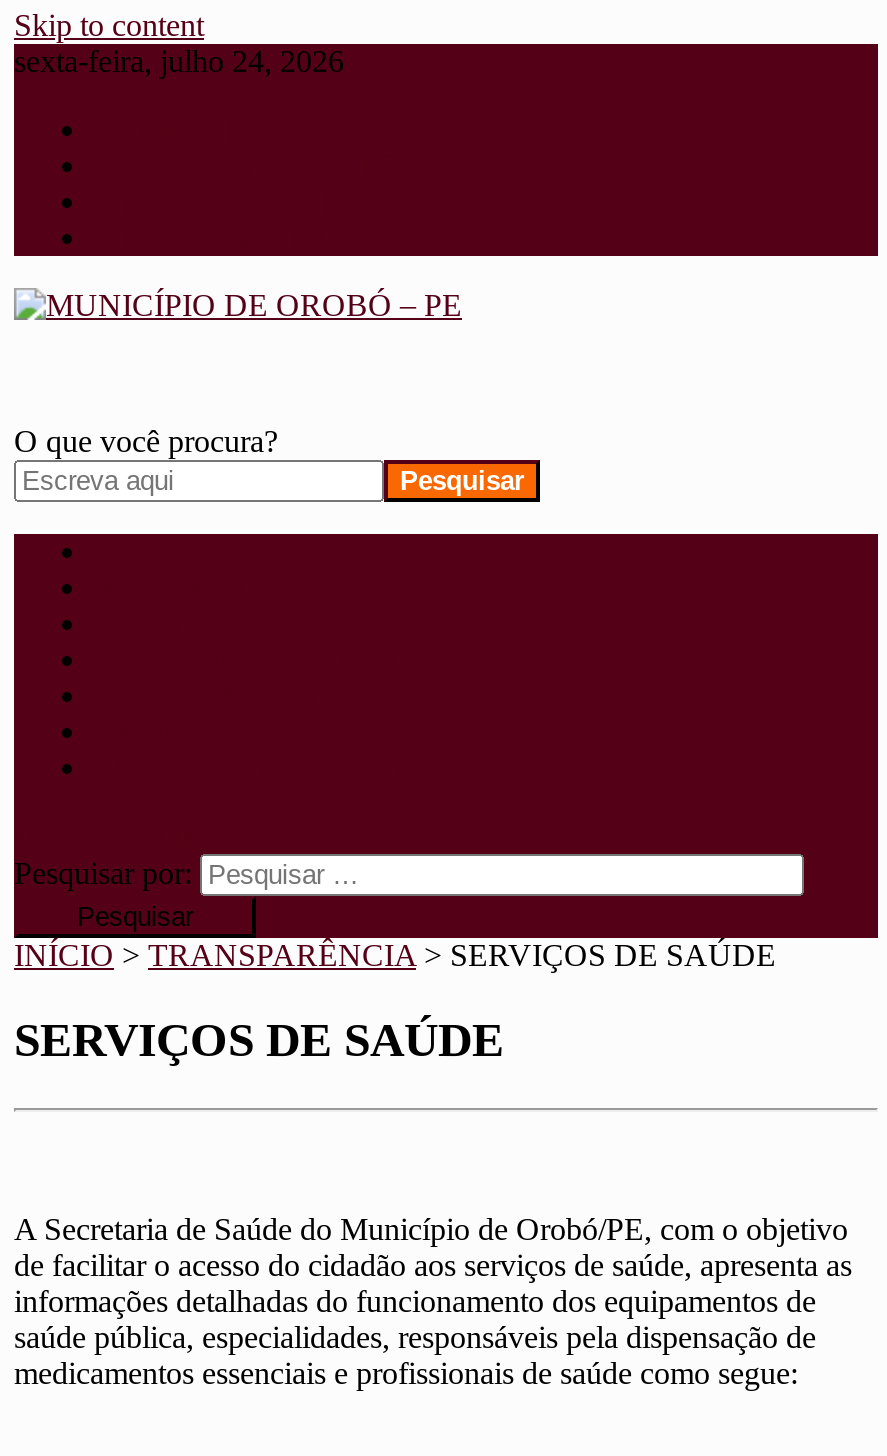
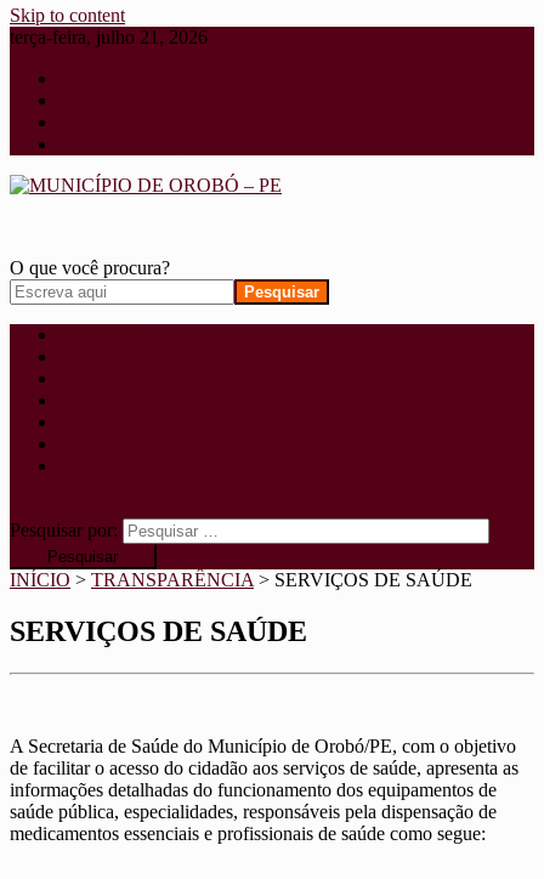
- sexta-feira, julho 24, 2026
+ terça-feira, julho 21, 2026
